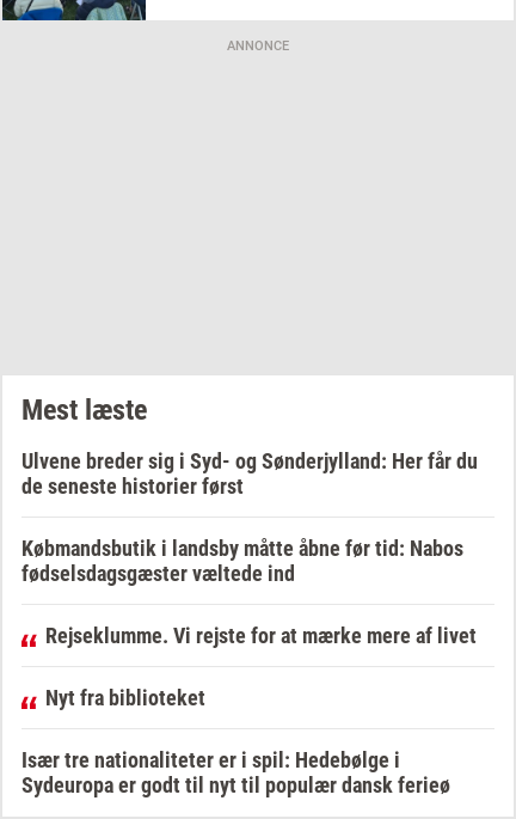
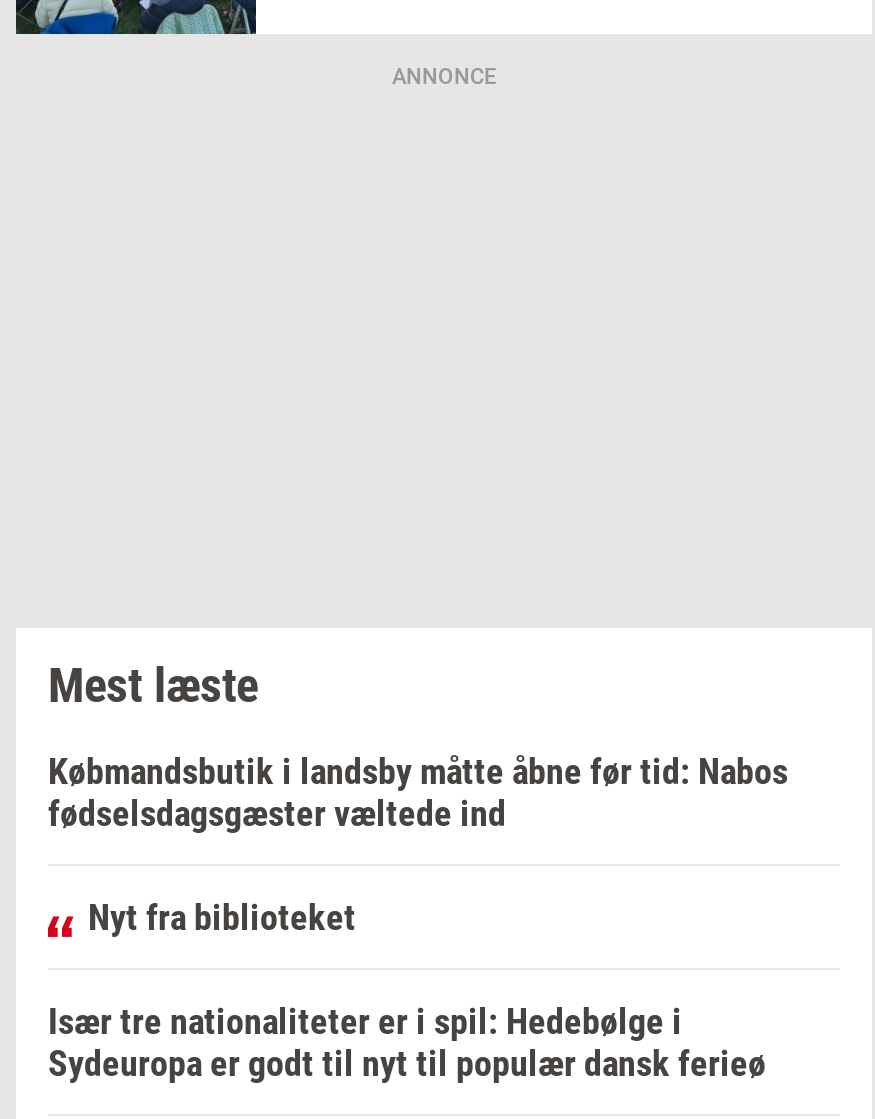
- Ulvene breder sig i Syd- og Sønderjylland: Her får du
- de seneste historier først

- Rejseklumme. Vi rejste for at mærke mere af livet
